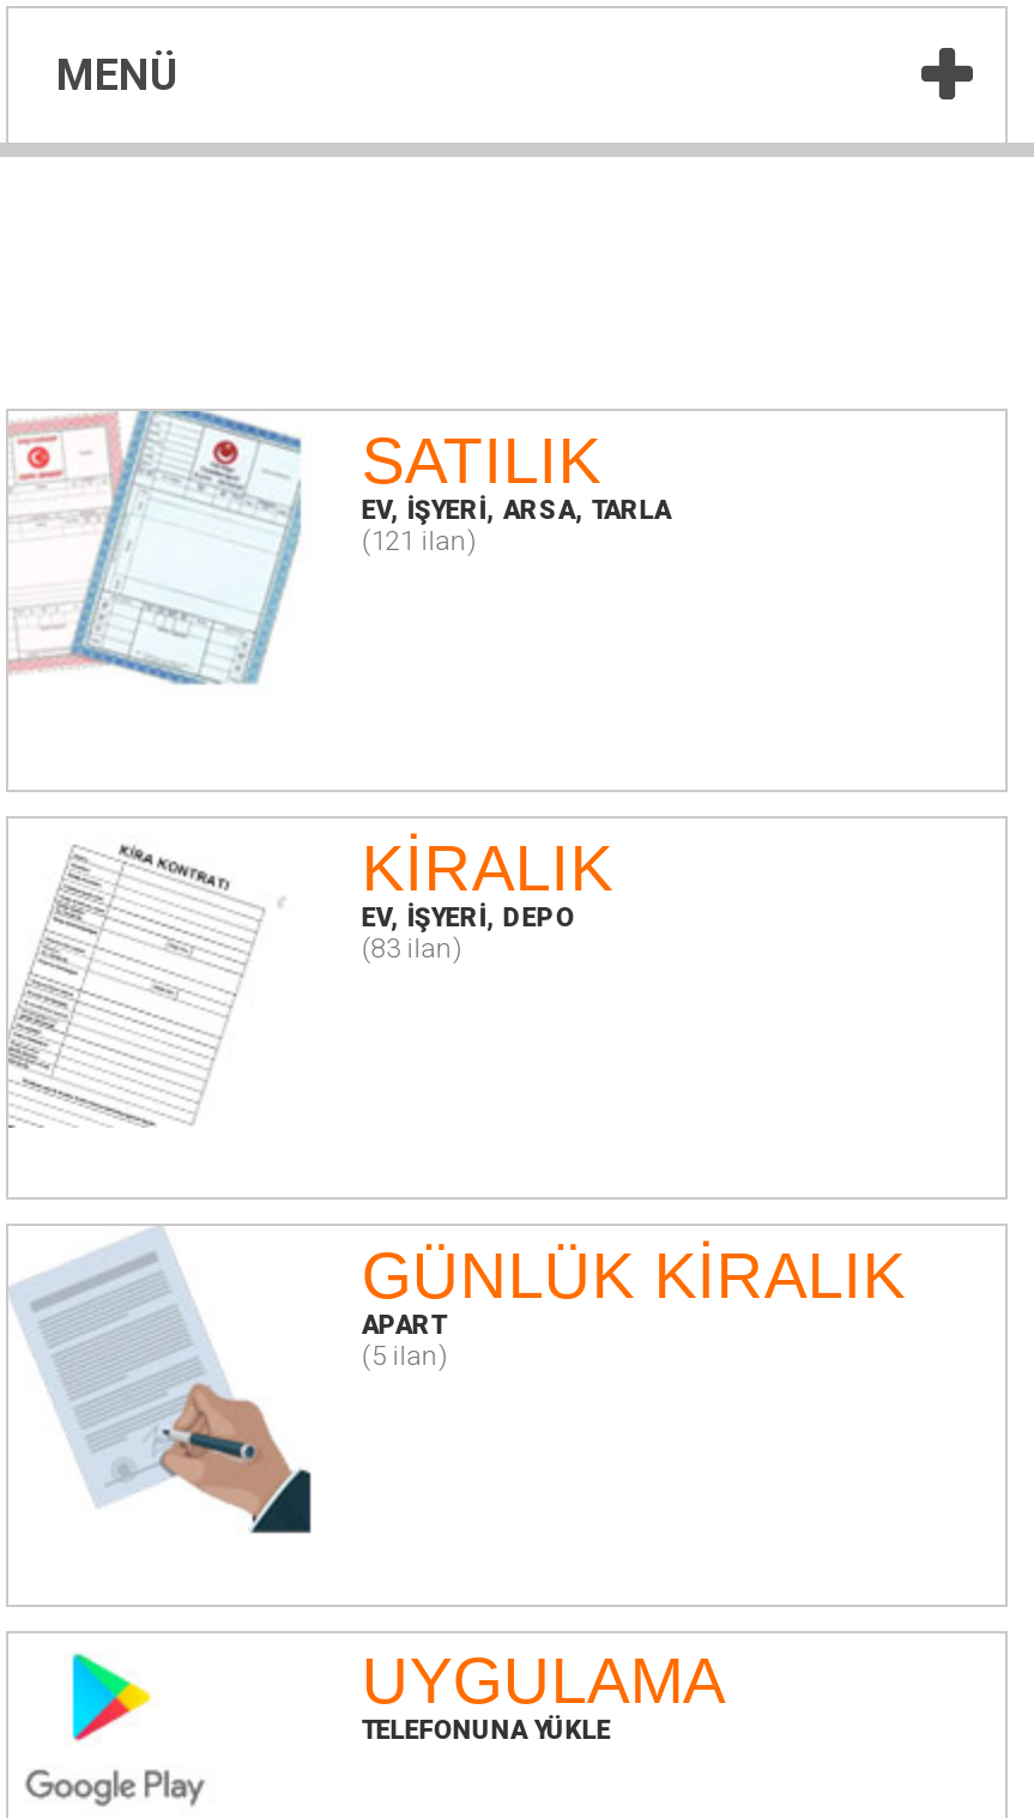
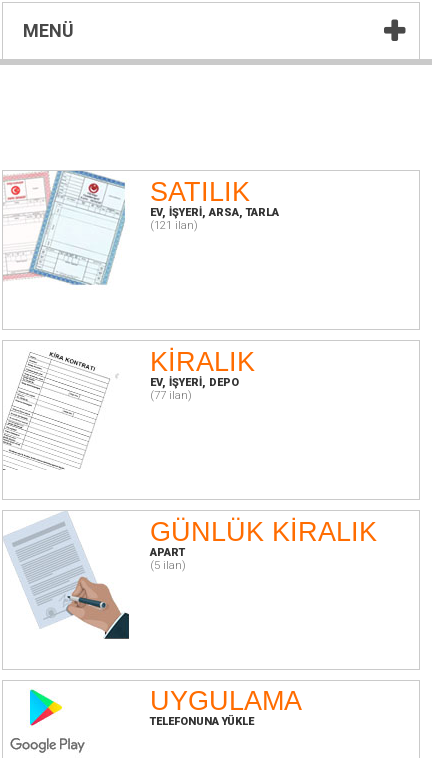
- (83 ilan)
+ (77 ilan)
